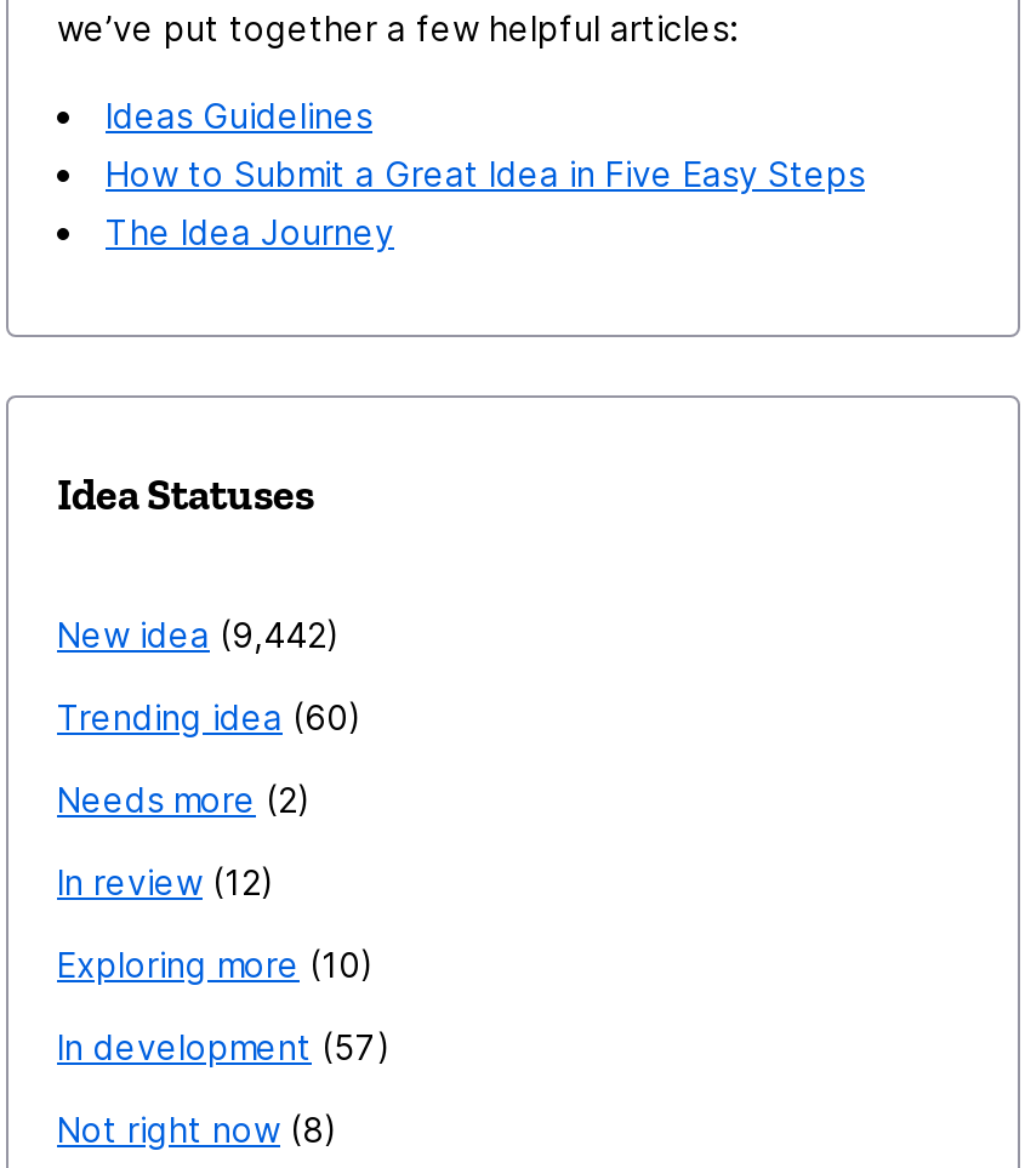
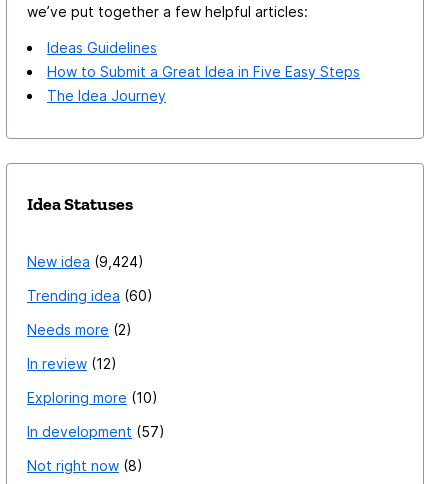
- New idea 9,442
+ New idea 9,424
